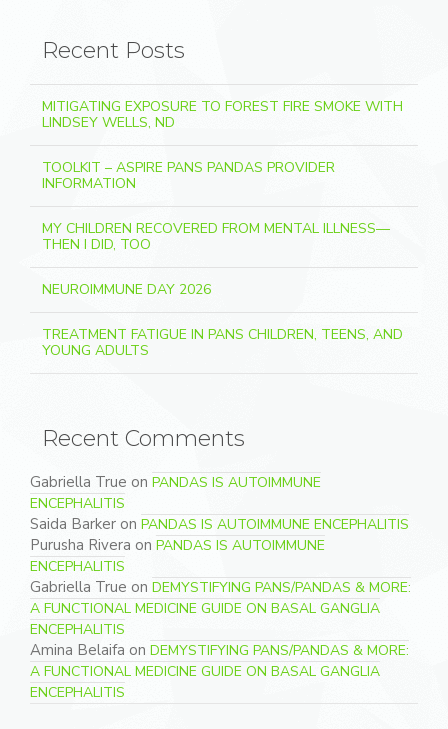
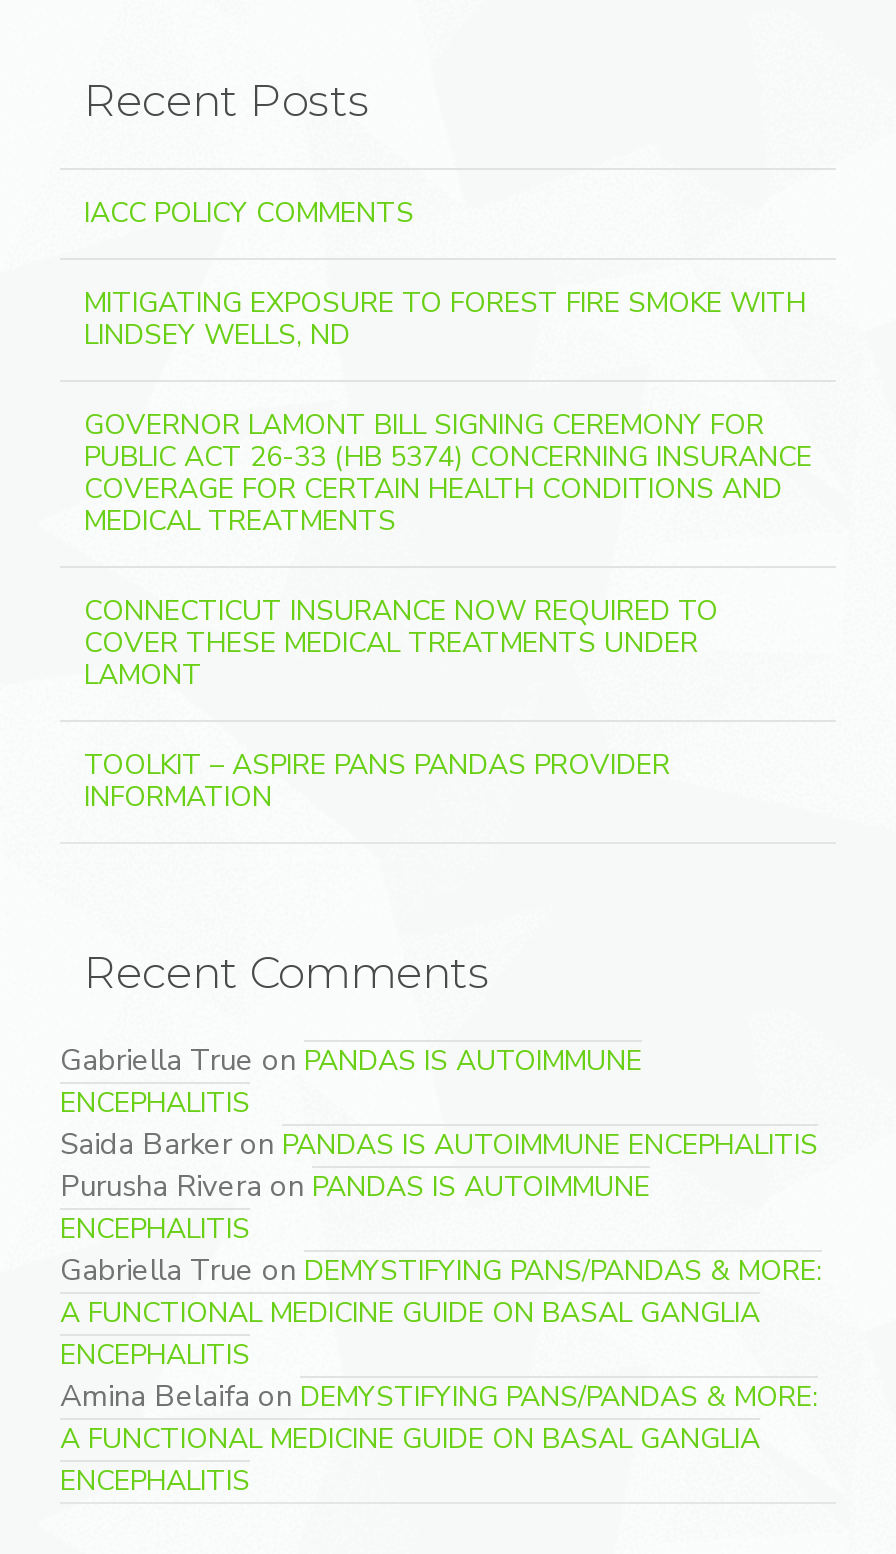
+ IACC POLICY COMMENTS

+ GOVERNOR LAMONT BILL SIGNING CEREMONY FOR
+ PUBLIC ACT 26-33 (HB 5374) CONCERNING INSURANCE
+ COVERAGE FOR CERTAIN HEALTH CONDITIONS AND
+ MEDICAL TREATMENTS
+ CONNECTICUT INSURANCE NOW REQUIRED TO
+ COVER THESE MEDICAL TREATMENTS UNDER
+ LAMONT

moved down: TOOLKIT – ASPIRE PANS PANDAS PROVIDER | INFORMATION

- MY CHILDREN RECOVERED FROM MENTAL ILLNESS—
- THEN I DID, TOO
- NEUROIMMUNE DAY 2026
- TREATMENT FATIGUE IN PANS CHILDREN, TEENS, AND
- YOUNG ADULTS
